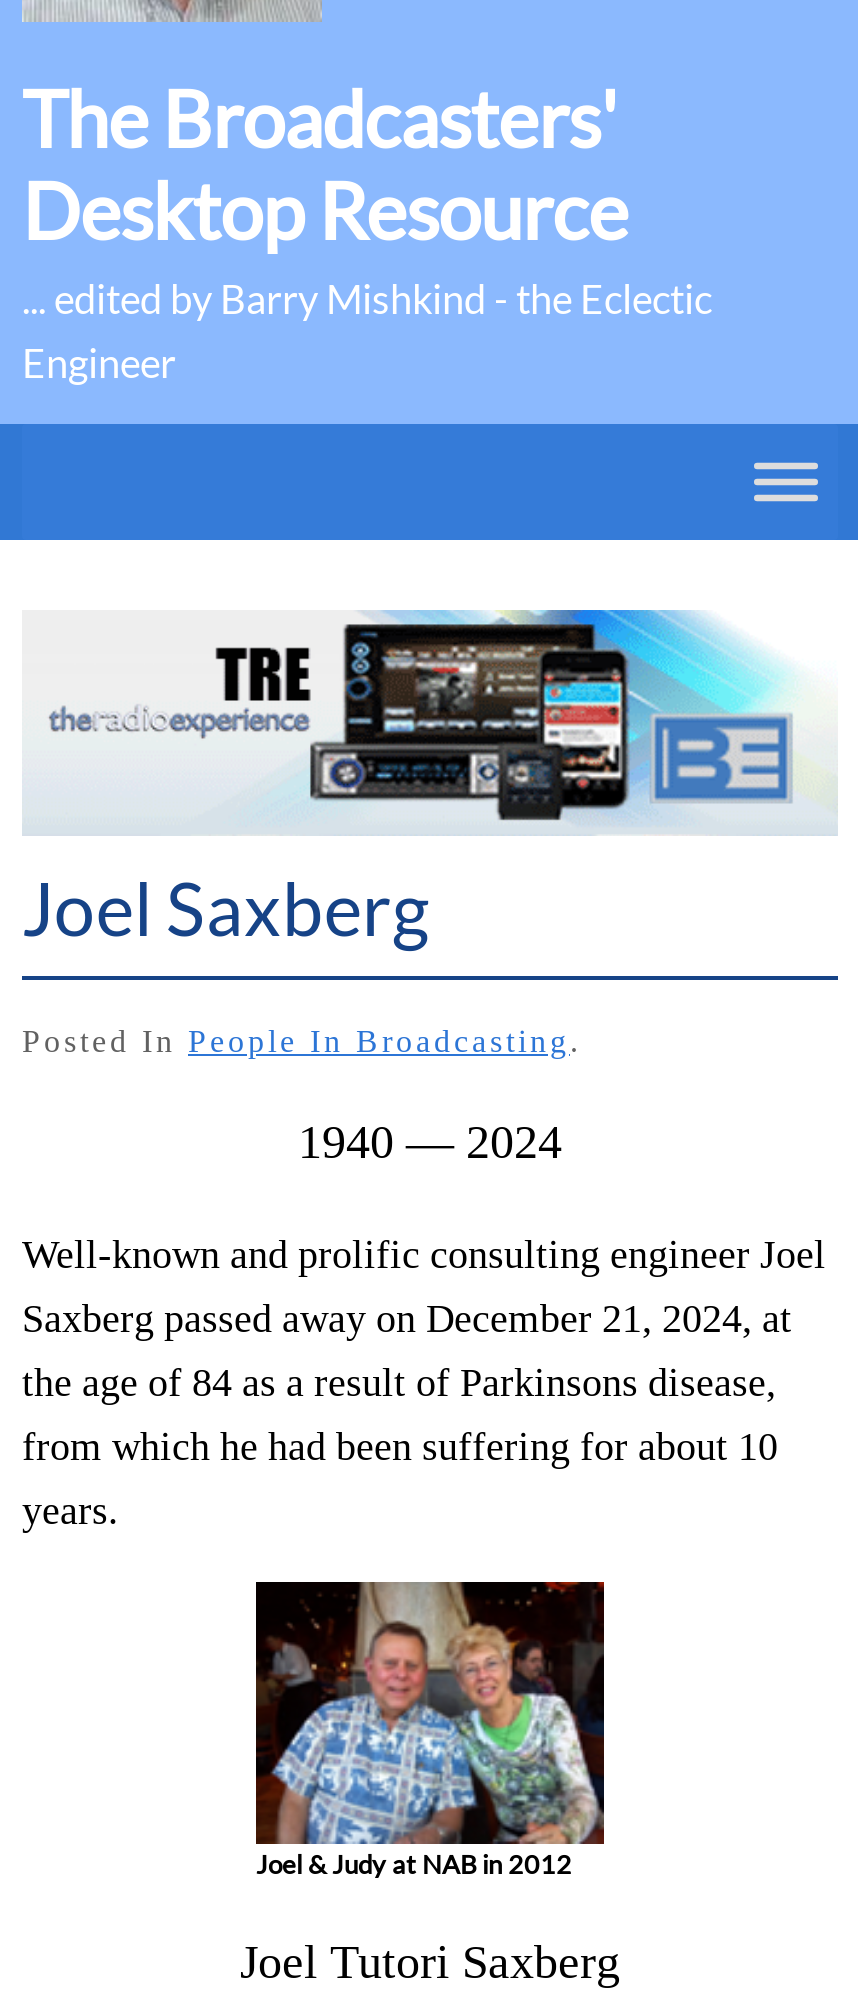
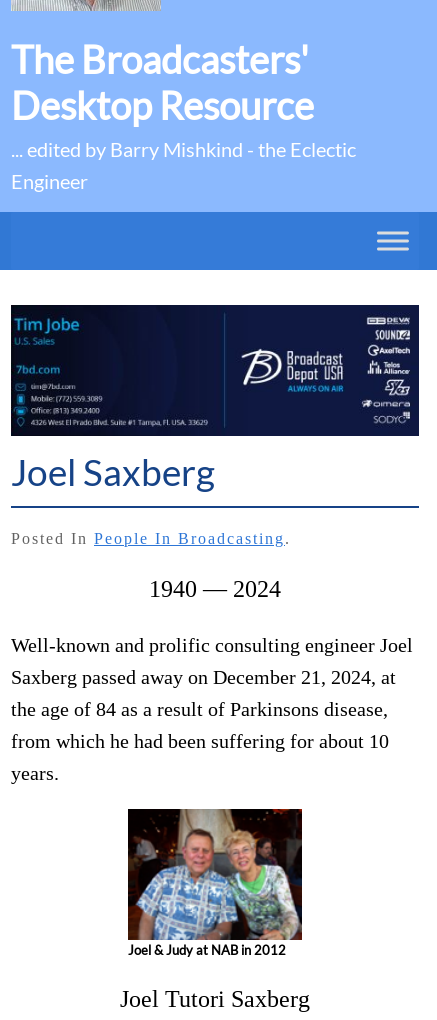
- [image]
+ [image]
